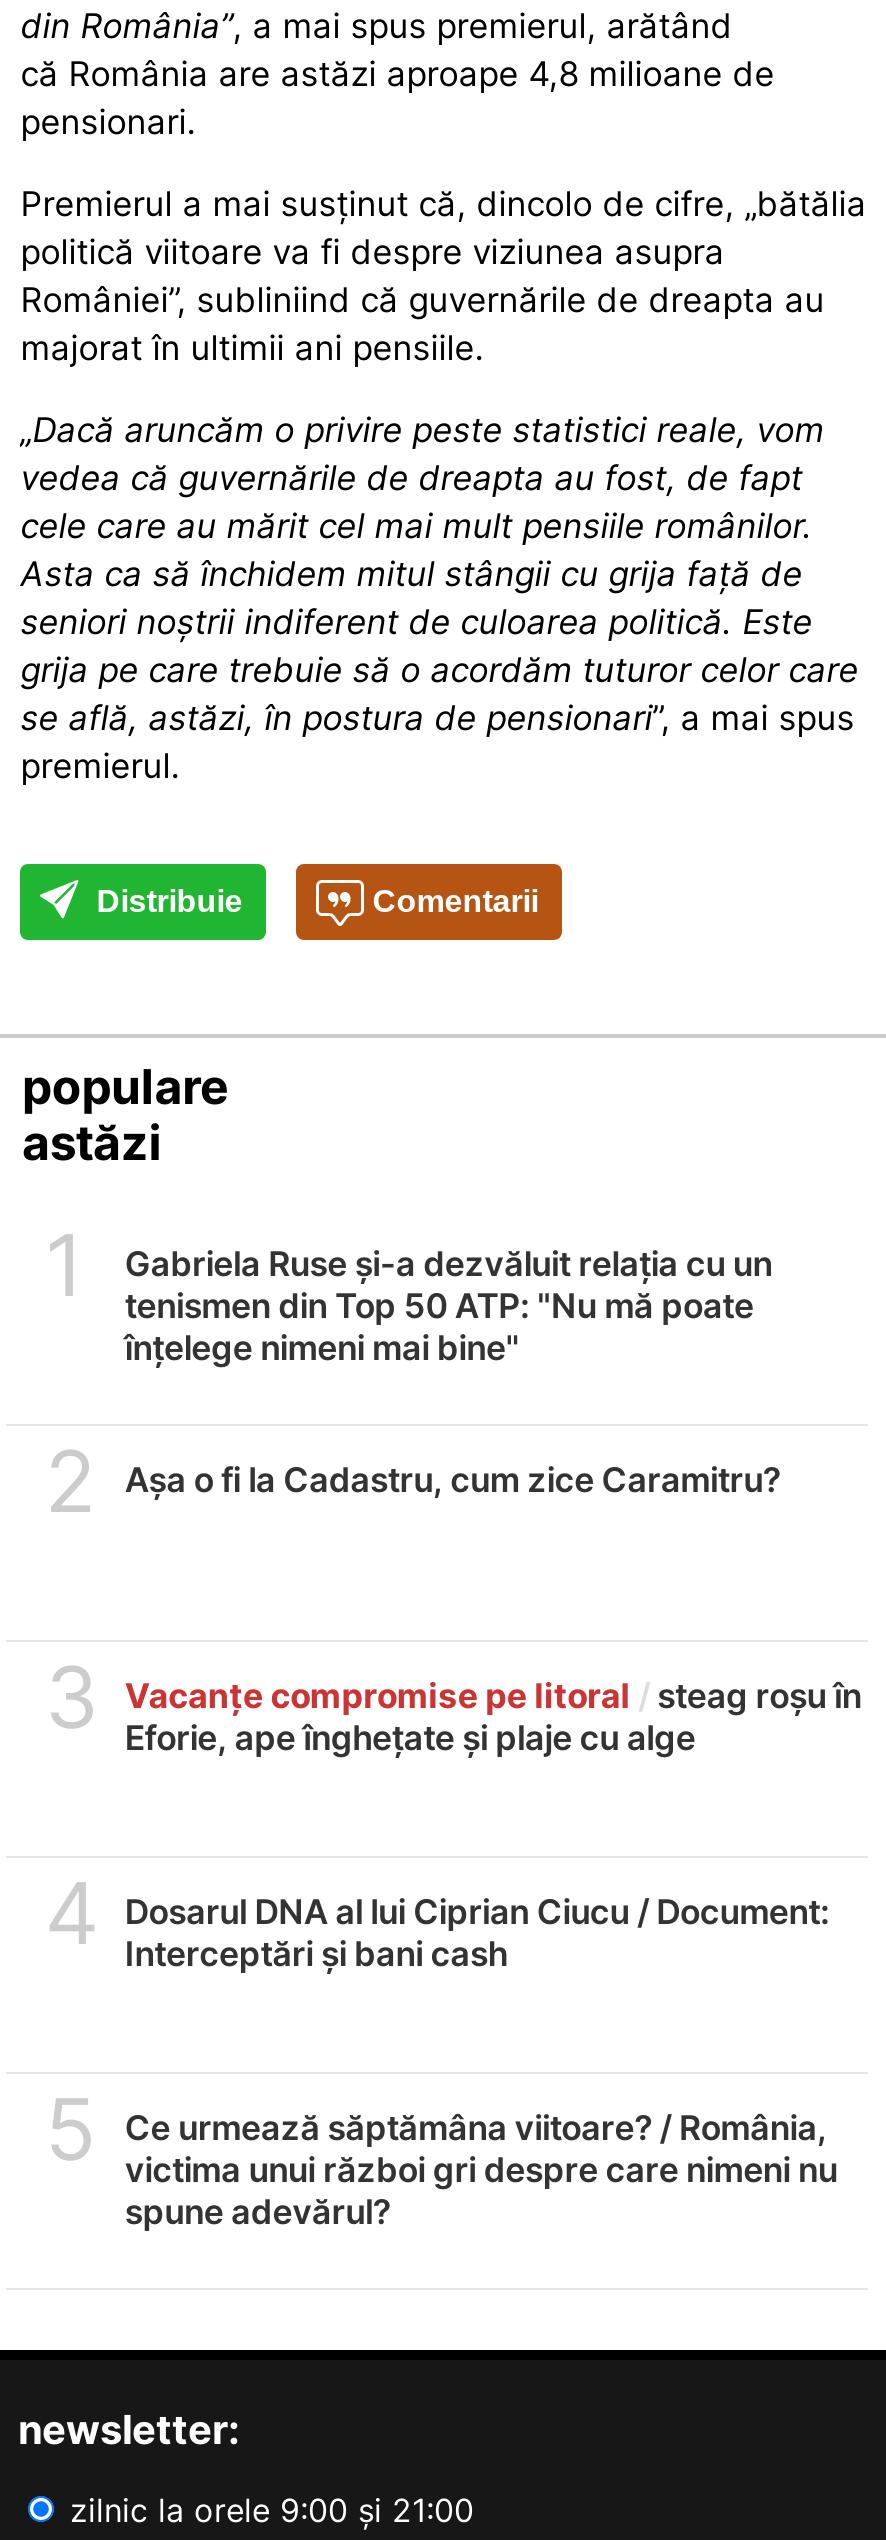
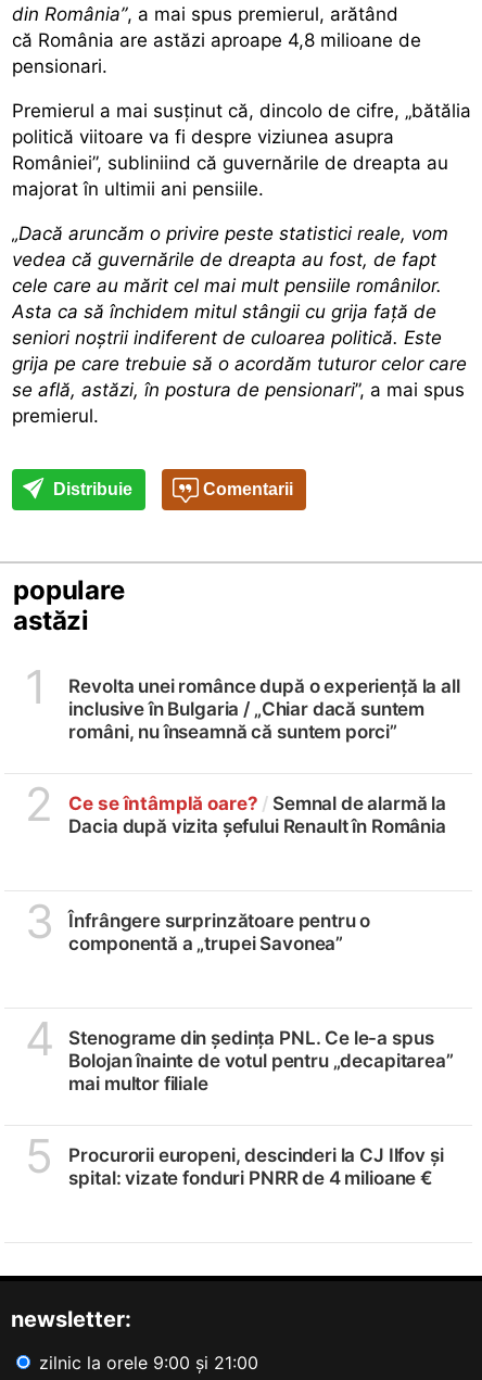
- Gabriela Ruse și-a dezvăluit relația cu un
- tenismen din Top 50 ATP: "Nu mă poate
- înțelege nimeni mai bine"
+ Revolta unei românce după o experiență la all
+ inclusive în Bulgaria / „Chiar dacă suntem
+ români, nu înseamnă că suntem porci”

- Așa o fi la Cadastru, cum zice Caramitru?
+ Ce se întâmplă oare? / Semnal de alarmă la
+ Dacia după vizita șefului Renault în România

- Vacanțe compromise pe litoral / steag roșu în
- Eforie, ape înghețate și plaje cu alge
+ Înfrângere surprinzătoare pentru o
+ componentă a „trupei Savonea”

- Dosarul DNA al lui Ciprian Ciucu / Document:
- Interceptări și bani cash
+ Stenograme din ședința PNL. Ce le-a spus
+ Bolojan înainte de votul pentru „decapitarea”
+ mai multor filiale

- Ce urmează săptămâna viitoare? / România,
- victima unui război gri despre care nimeni nu
- spune adevărul?
+ Procurorii europeni, descinderi la CJ Ilfov și
+ spital: vizate fonduri PNRR de 4 milioane €
